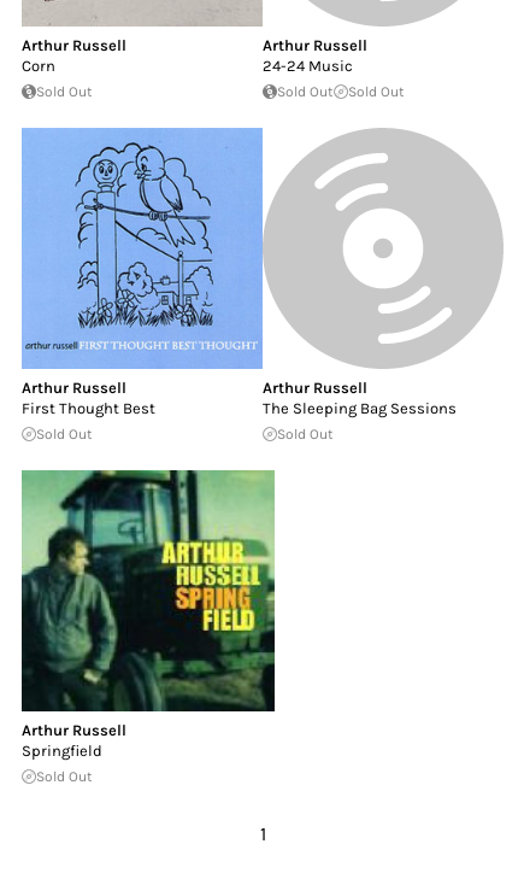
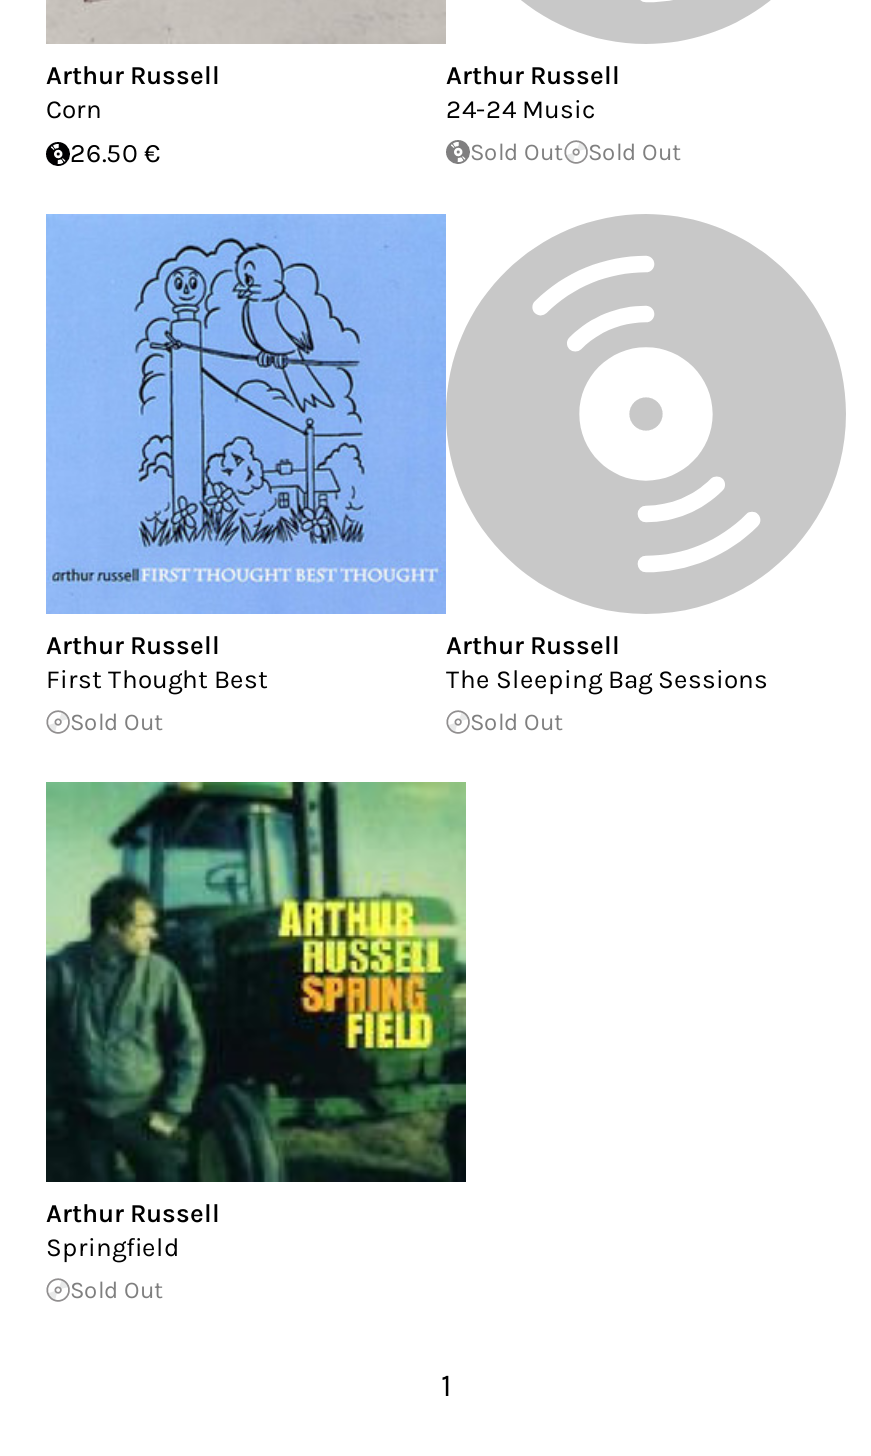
- Sold Out
+ 26.50 €
